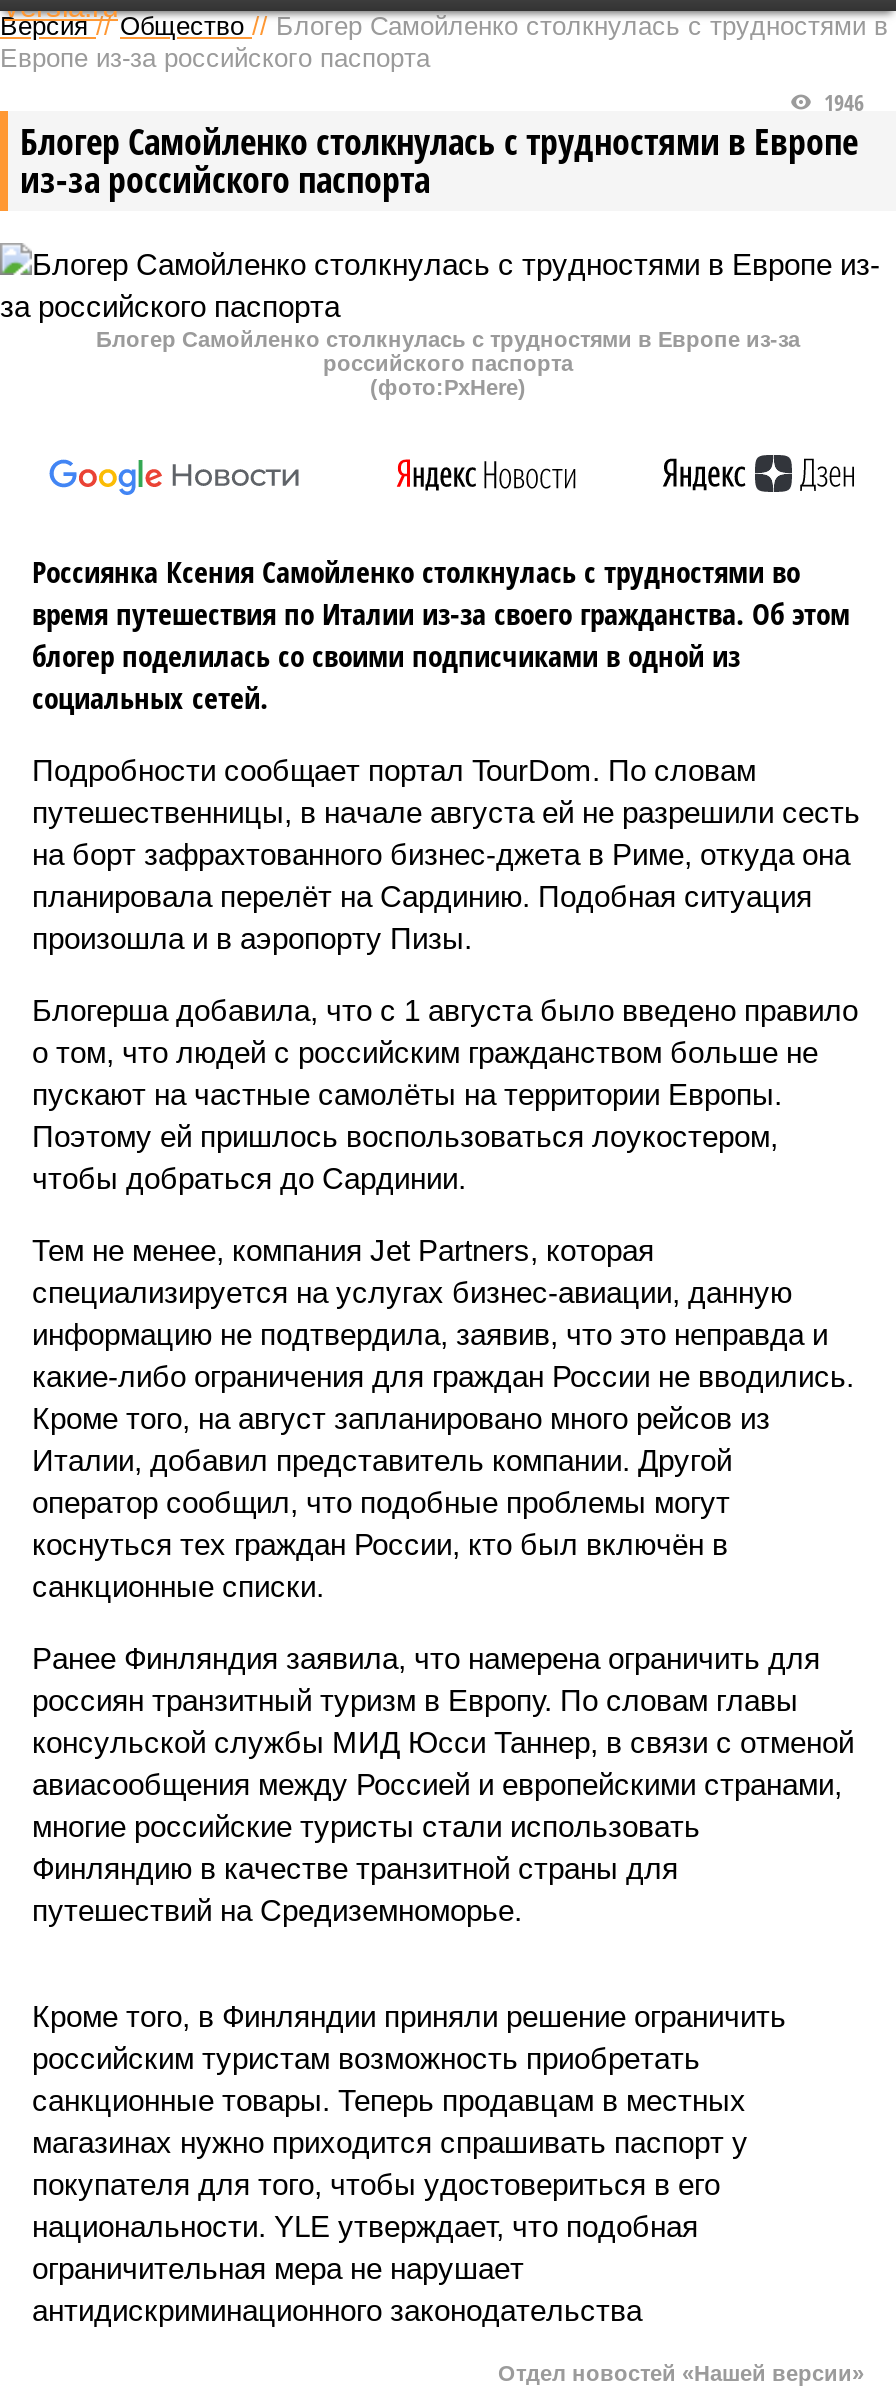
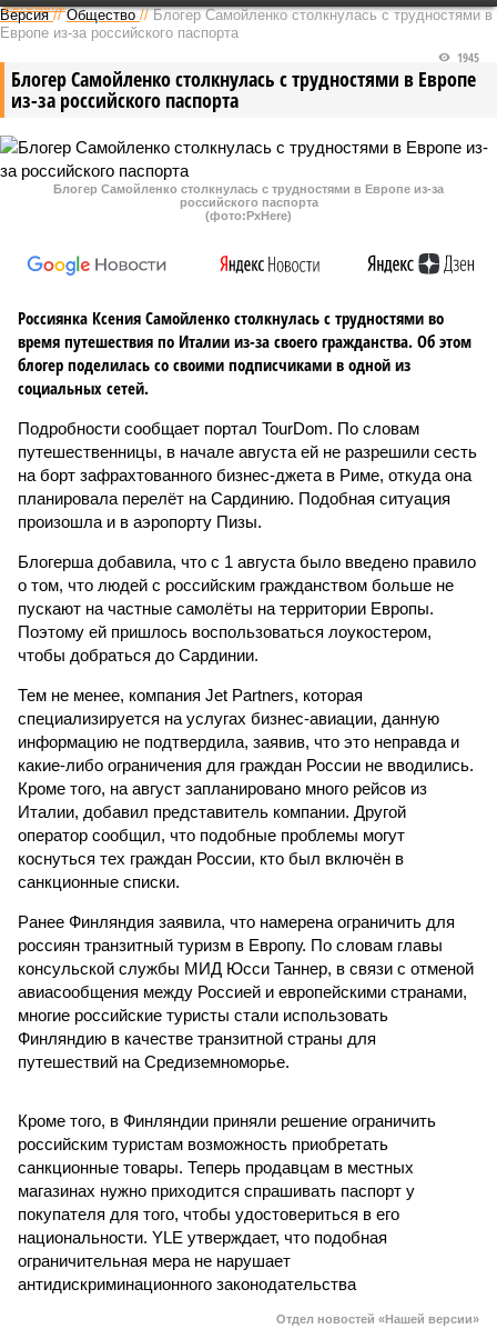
- 1946
+ 1945
